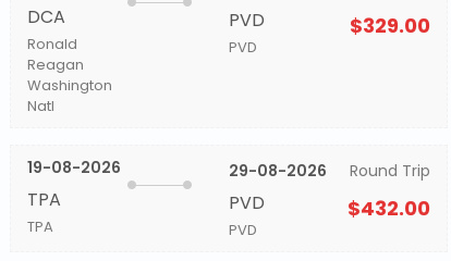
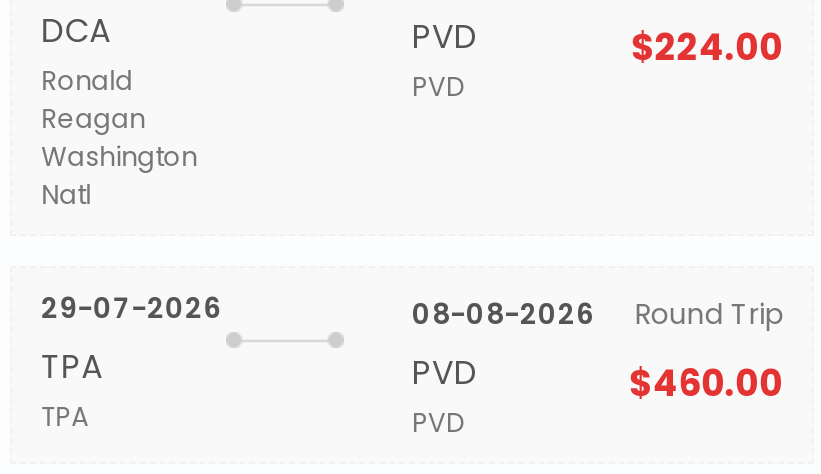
- $329.00
+ $224.00

- 19-08-2026
+ 29-07-2026

- 29-08-2026 Round Trip
+ 08-08-2026 Round Trip

- $432.00
+ $460.00
